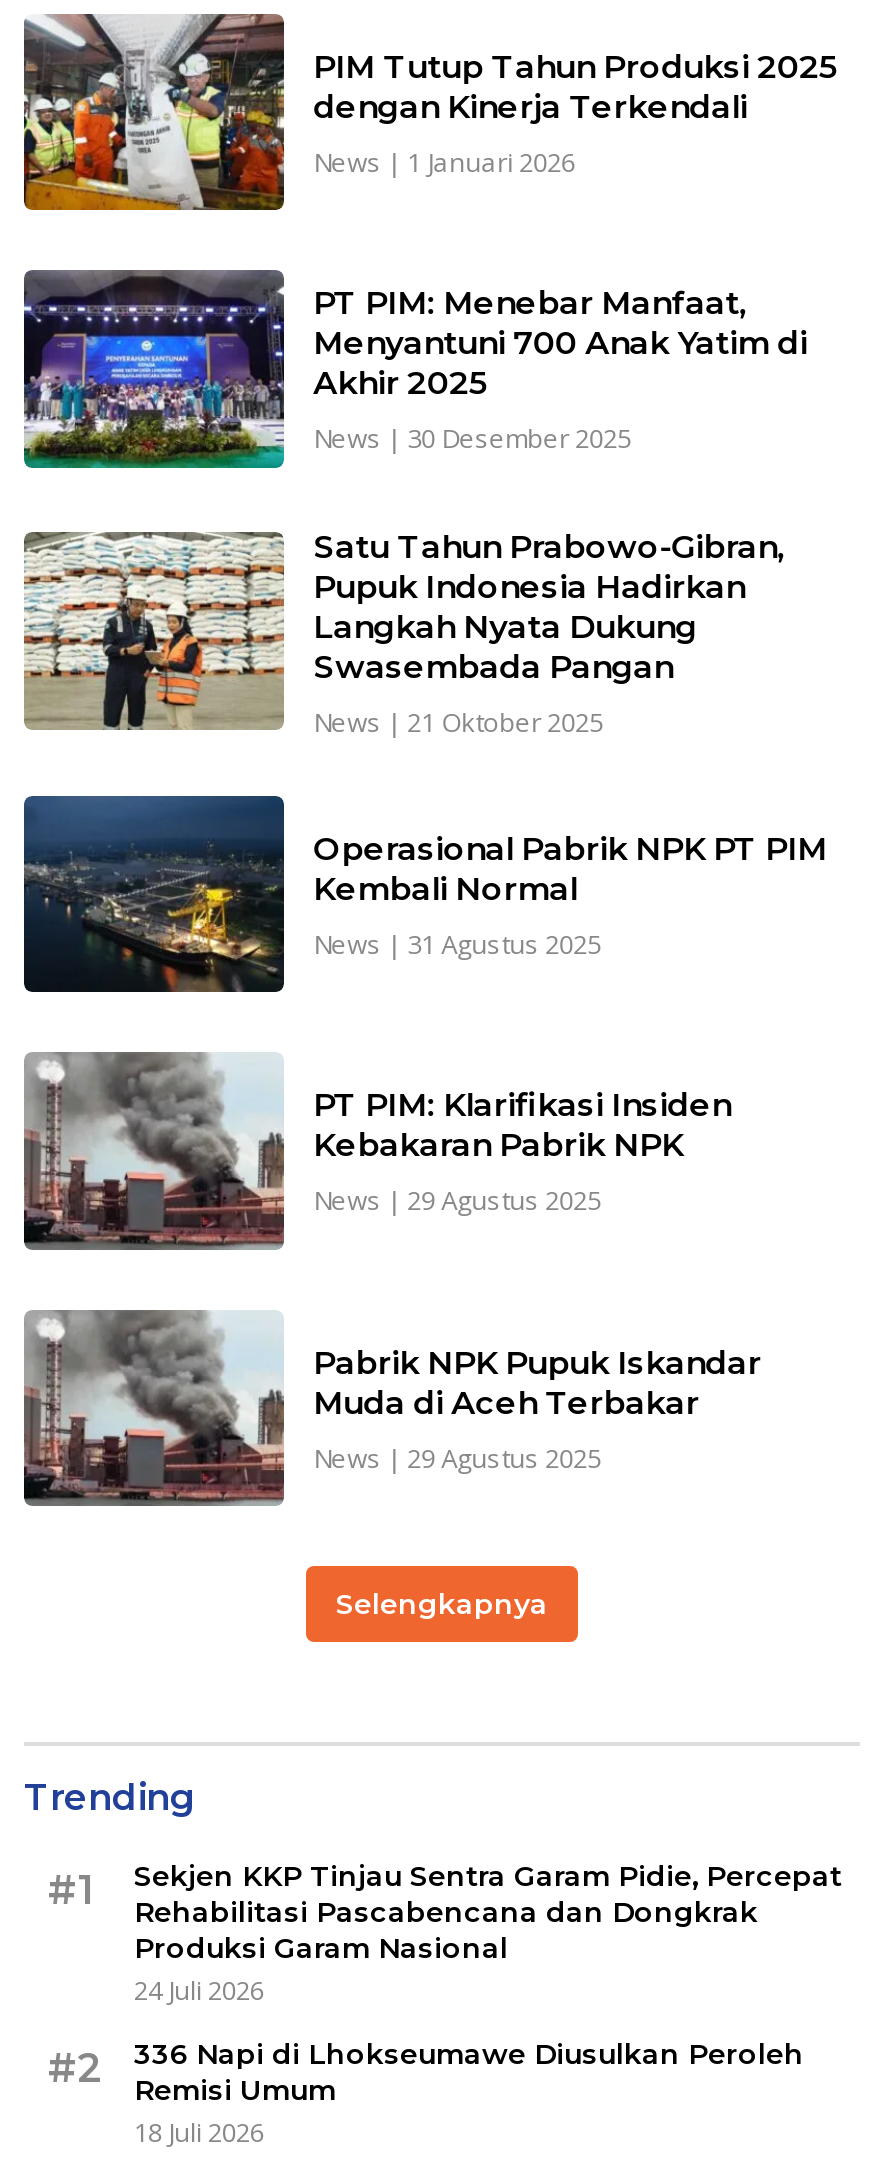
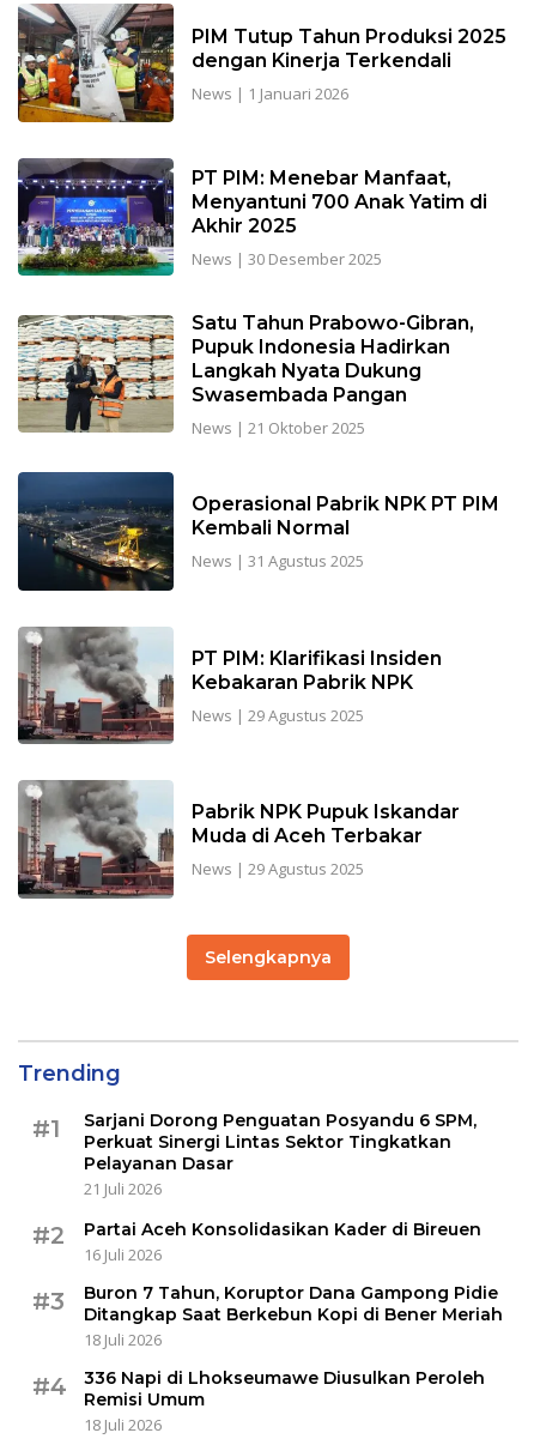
- Sekjen KKP Tinjau Sentra Garam Pidie, Percepat
- Rehabilitasi Pascabencana dan Dongkrak
- Produksi Garam Nasional
- 24 Juli 2026
+ Sarjani Dorong Penguatan Posyandu 6 SPM,
+ Perkuat Sinergi Lintas Sektor Tingkatkan
+ Pelayanan Dasar
+ 21 Juli 2026

+ Partai Aceh Konsolidasikan Kader di Bireuen
+ 16 Juli 2026
+ #3
+ Buron 7 Tahun, Koruptor Dana Gampong Pidie
+ Ditangkap Saat Berkebun Kopi di Bener Meriah
+ 18 Juli 2026
+ #4
